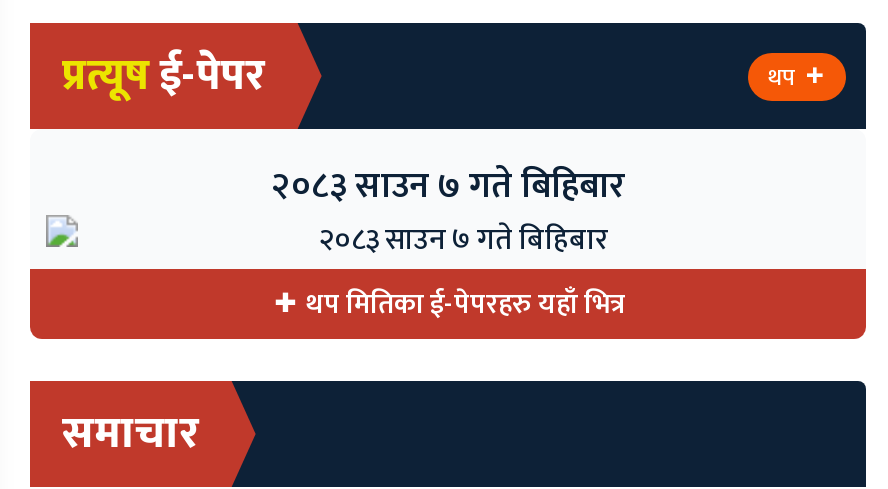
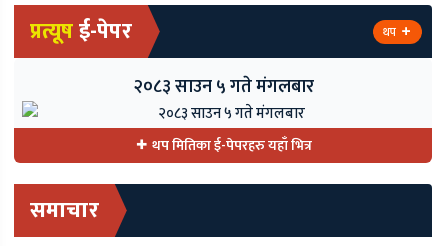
- २०८३ साउन ७ गते बिहिबार
+ २०८३ साउन ५ गते मंगलबार
